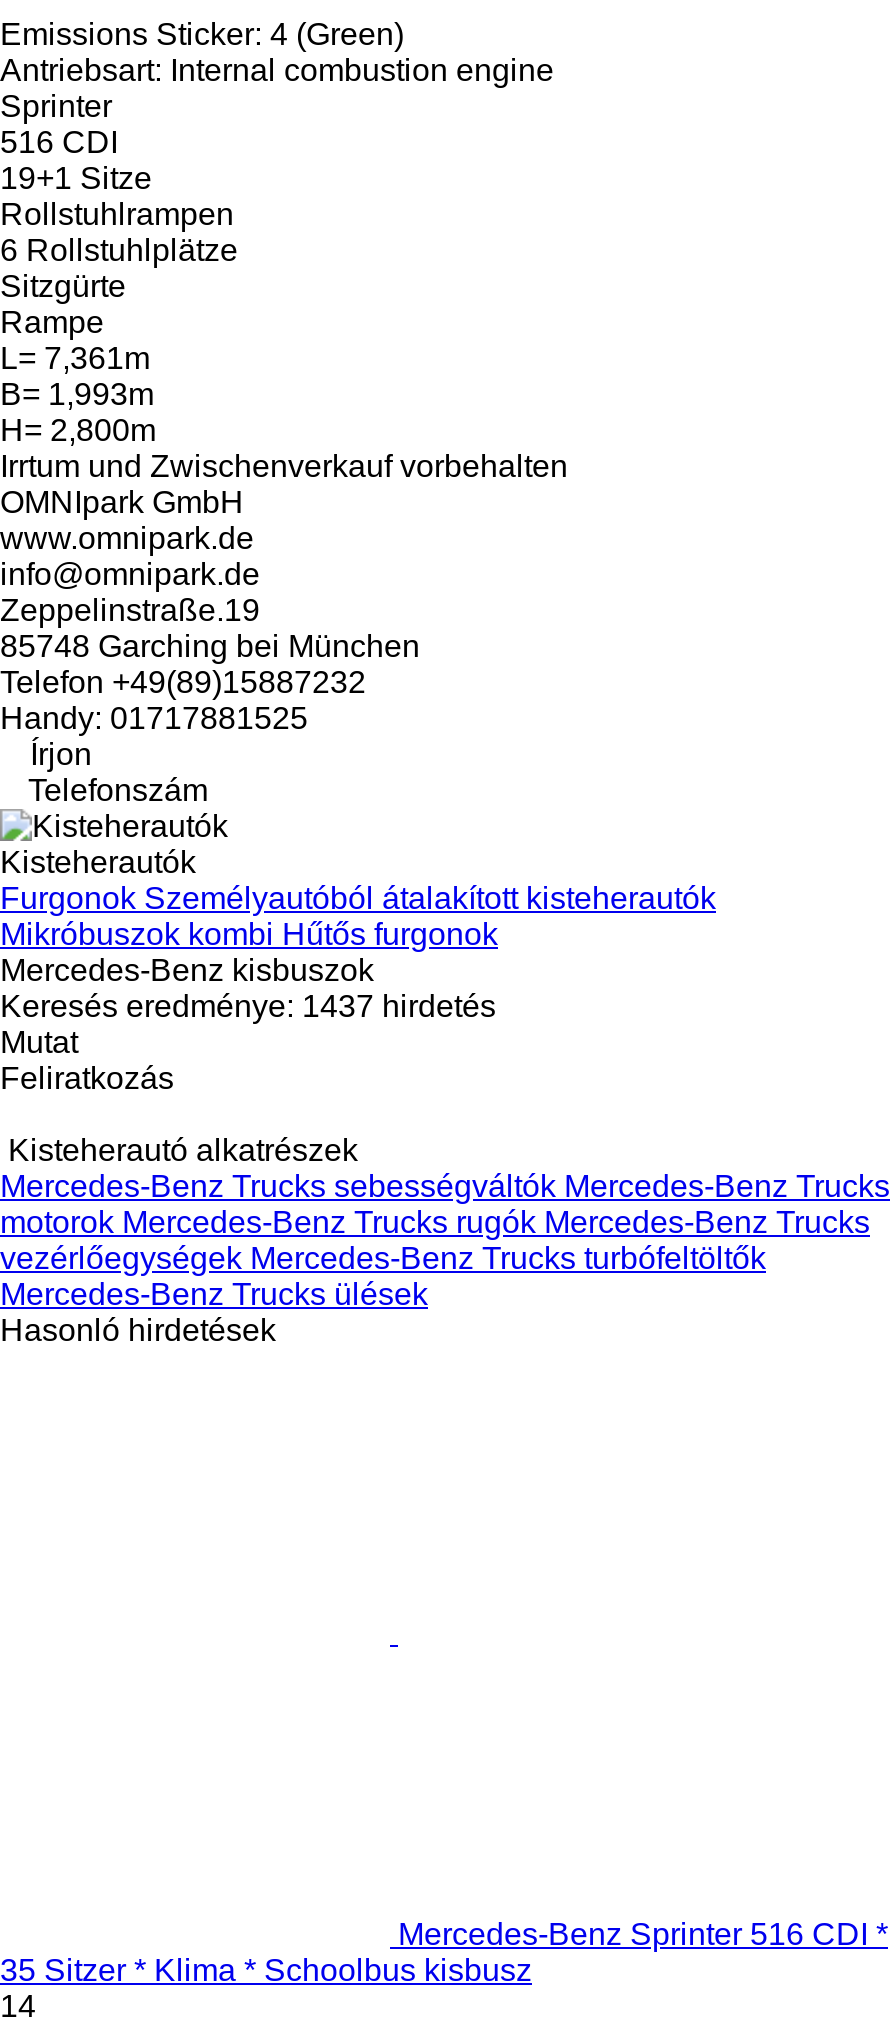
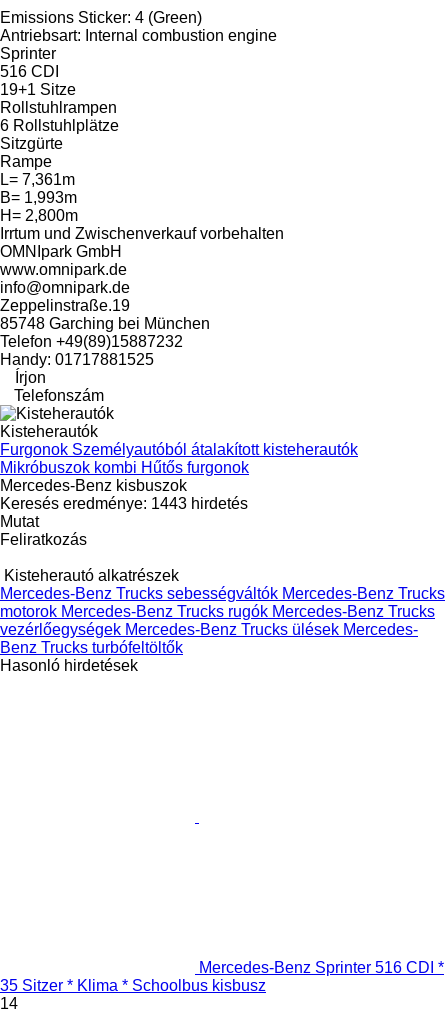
- Keresés eredménye: 1437 hirdetés
+ Keresés eredménye: 1443 hirdetés

- vezérlőegységek Mercedes-Benz Trucks turbófeltöltők
- Mercedes-Benz Trucks ülések
+ vezérlőegységek Mercedes-Benz Trucks ülések Mercedes-
+ Benz Trucks turbófeltöltők
